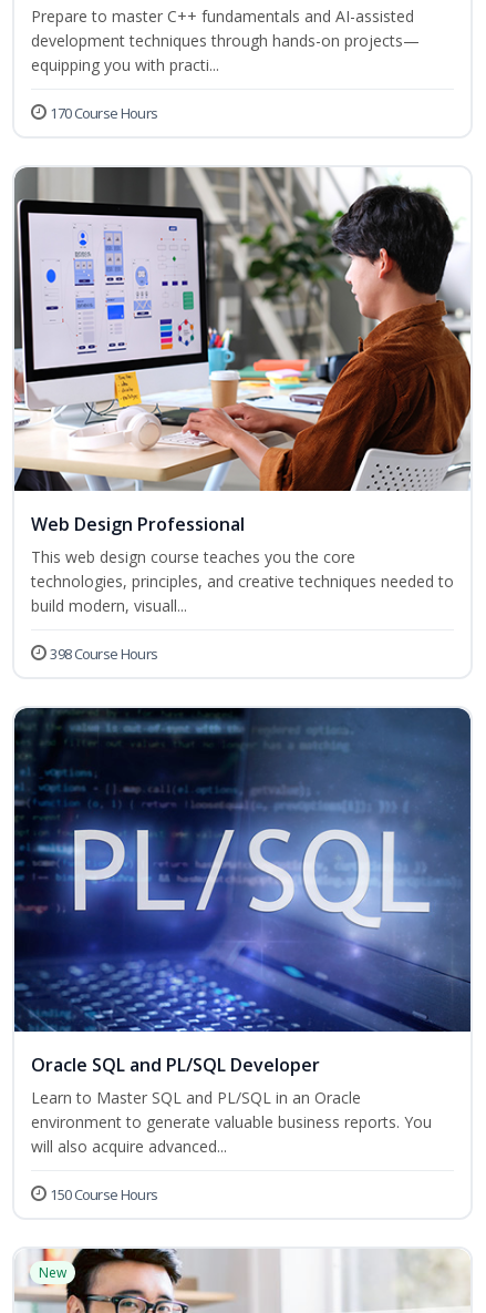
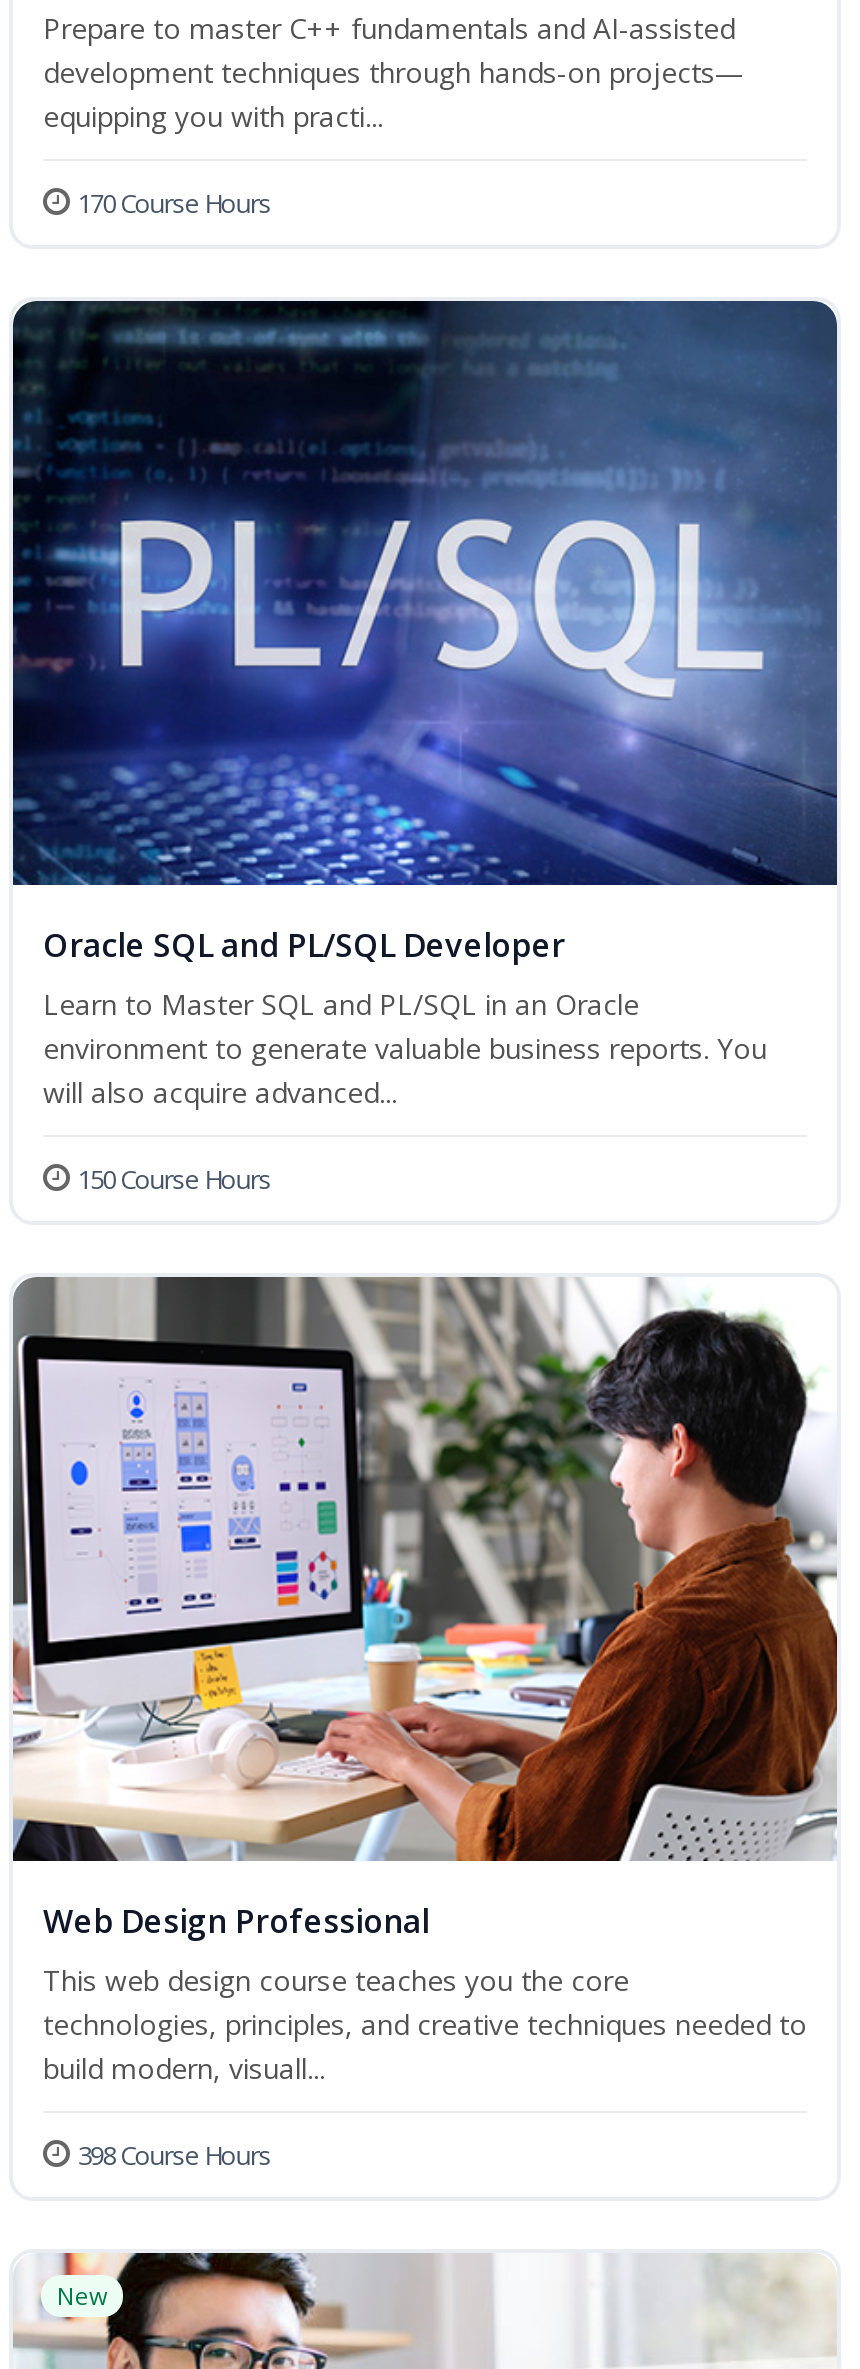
moved down: [image] | Web Design Professional | This web design course teaches you the core | technologies, principles, and creative techniques needed to | build modern, visuall... | 398 Course Hours

moved up: [image] | Oracle SQL and PL/SQL Developer | Learn to Master SQL and PL/SQL in an Oracle | environment to generate valuable business reports. You | will also acquire advanced... | 150 Course Hours
